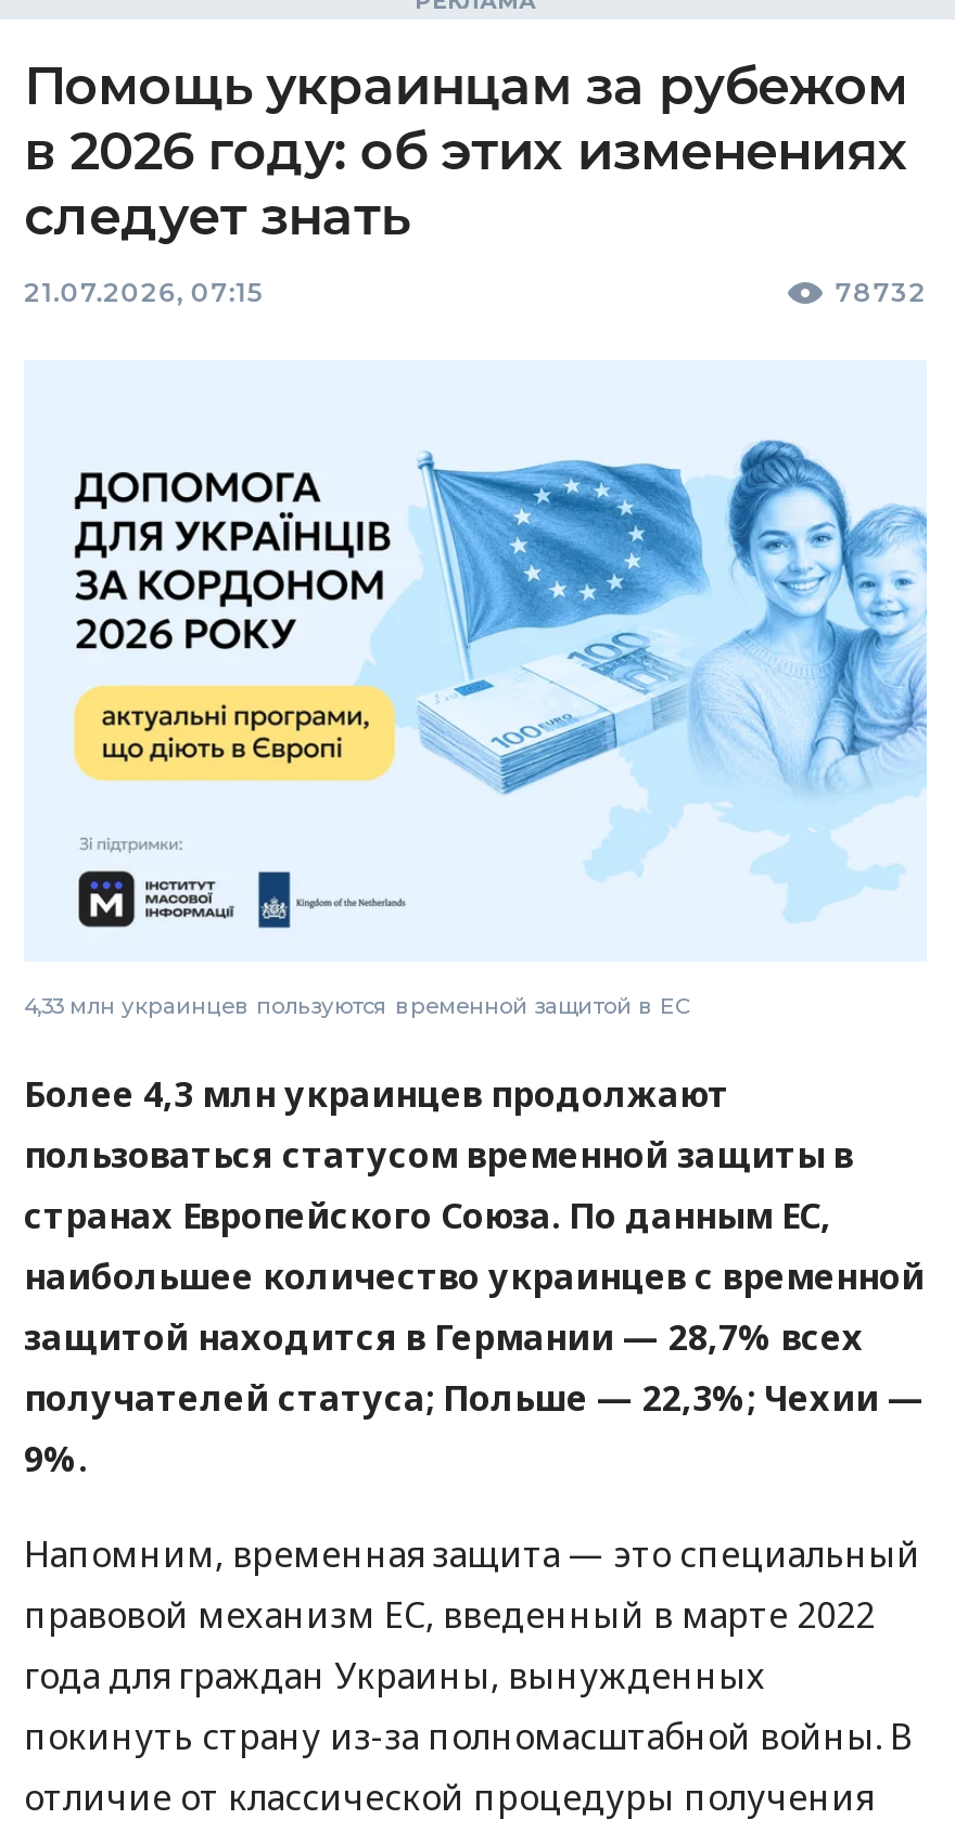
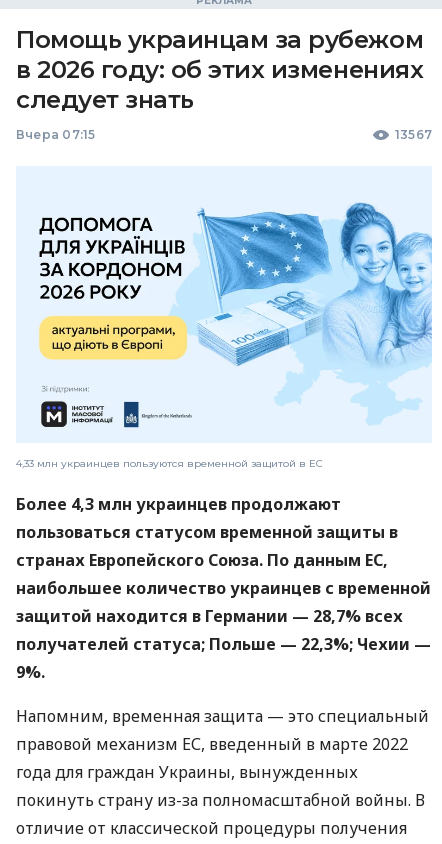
- 21.07.2026, 07:15
- 78732
+ Вчера 07:15
+ 13567
